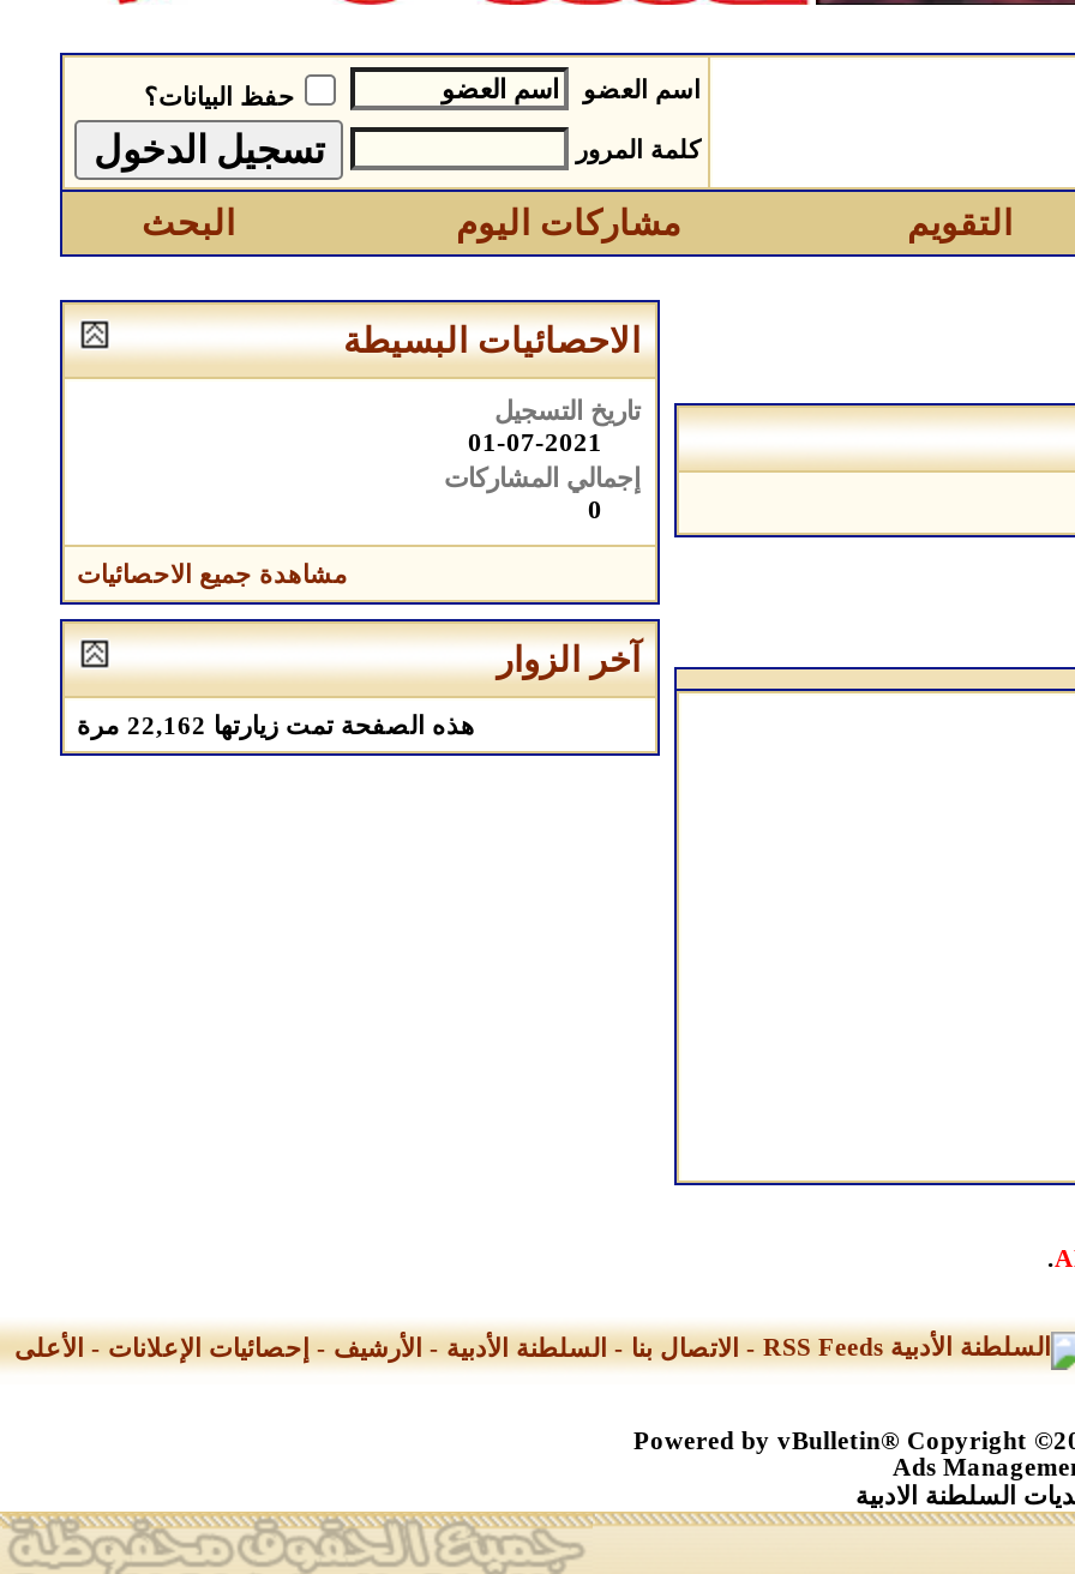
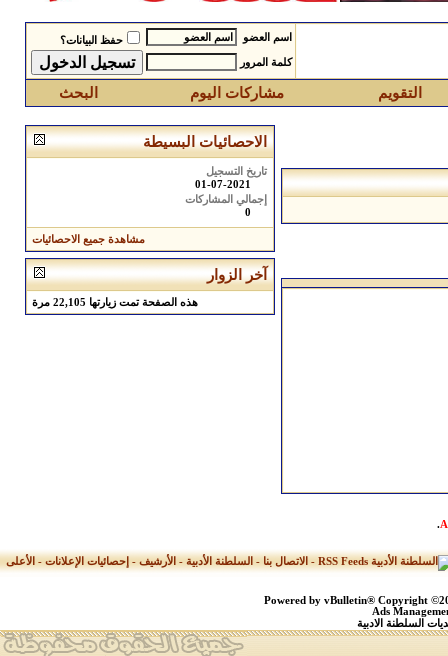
- هذه الصفحة تمت زيارتها 22,162 مرة
+ هذه الصفحة تمت زيارتها 22,105 مرة
